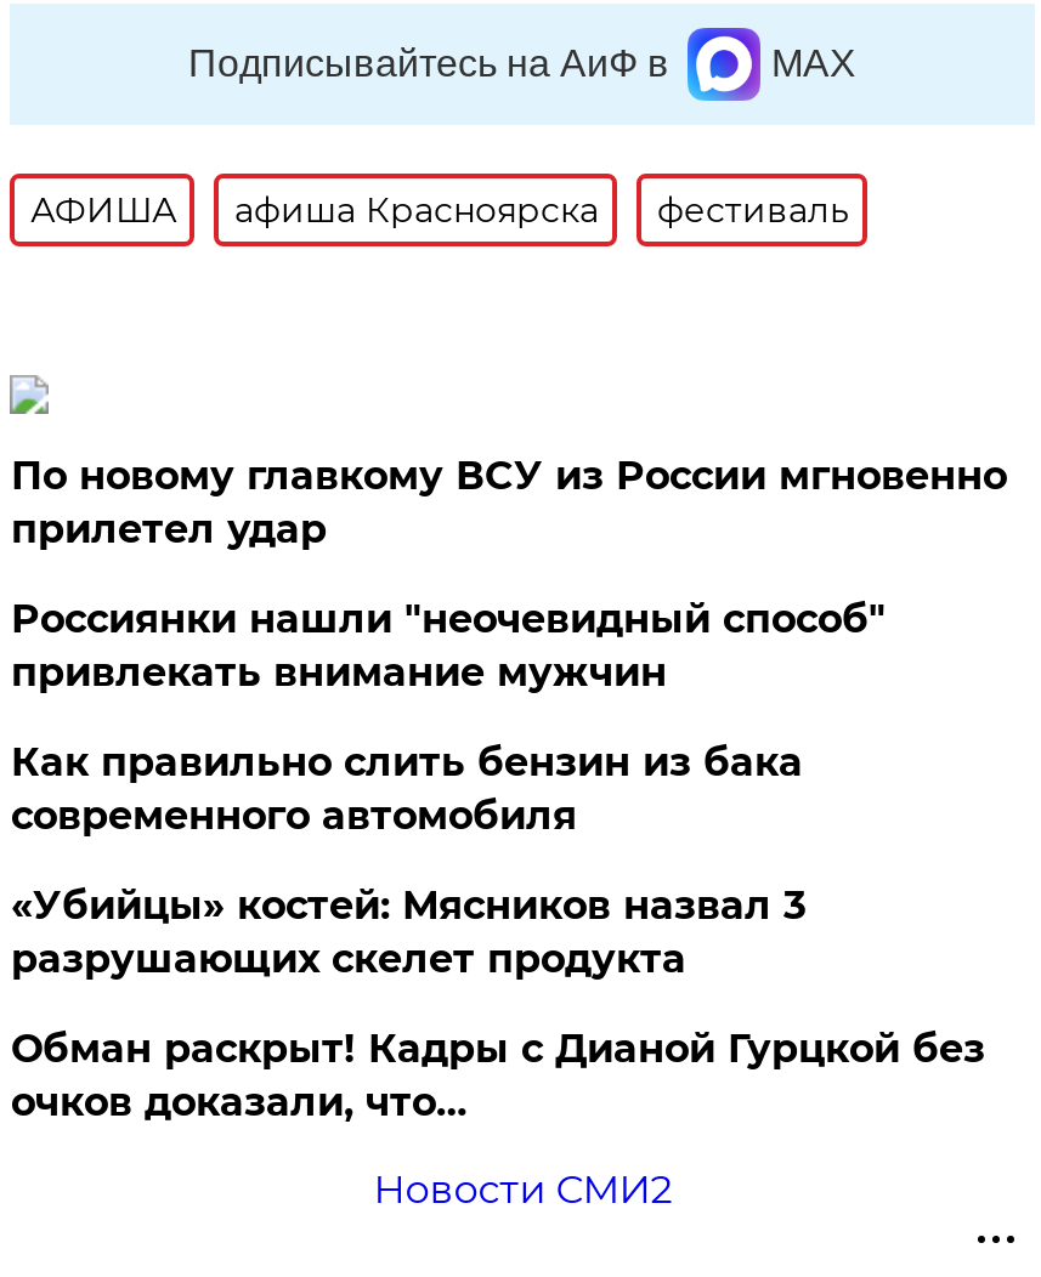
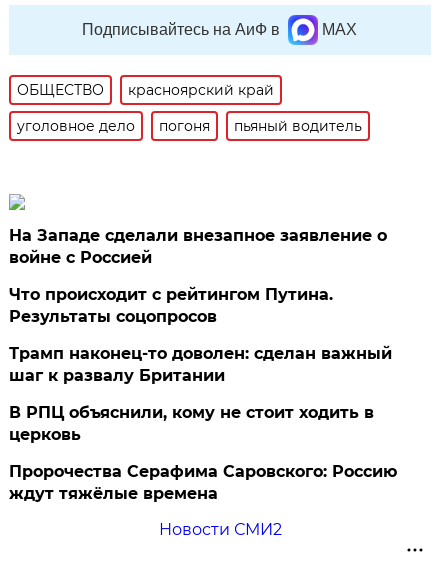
- АФИША
- афиша Красноярска
- фестиваль
+ ОБЩЕСТВО
+ красноярский край
+ уголовное дело
+ погоня
+ пьяный водитель

- По новому главкому ВСУ из России мгновенно
- прилетел удар
- Россиянки нашли "неочевидный способ"
- привлекать внимание мужчин
- Как правильно слить бензин из бака
- современного автомобиля
- «Убийцы» костей: Мясников назвал 3
- разрушающих скелет продукта
- Обман раскрыт! Кадры с Дианой Гурцкой без
- очков доказали, что…
+ На Западе сделали внезапное заявление о
+ войне с Россией
+ Что происходит с рейтингом Путина.
+ Результаты соцопросов
+ Трамп наконец-то доволен: сделан важный
+ шаг к развалу Британии
+ В РПЦ объяснили, кому не стоит ходить в
+ церковь
+ Пророчества Серафима Саровского: Россию
+ ждут тяжёлые времена
